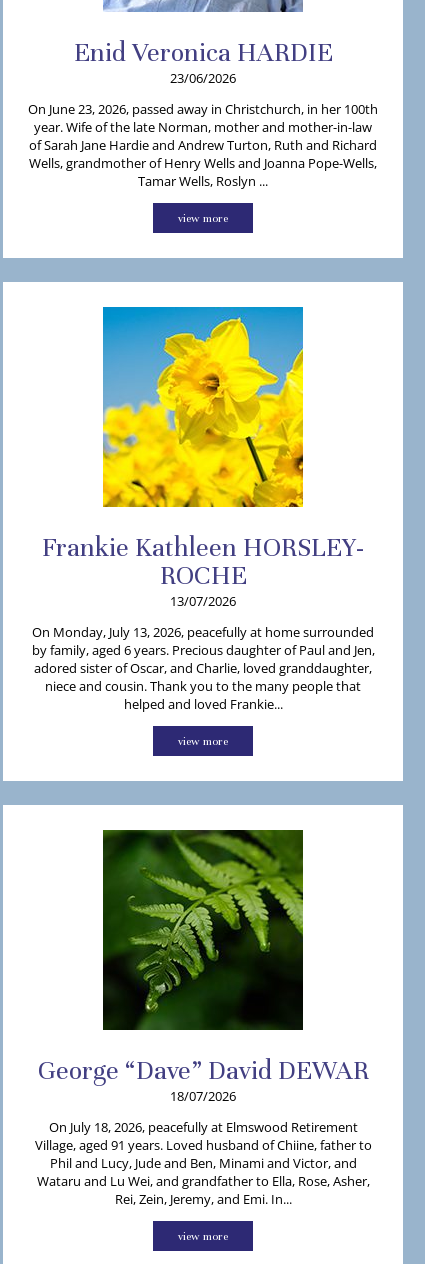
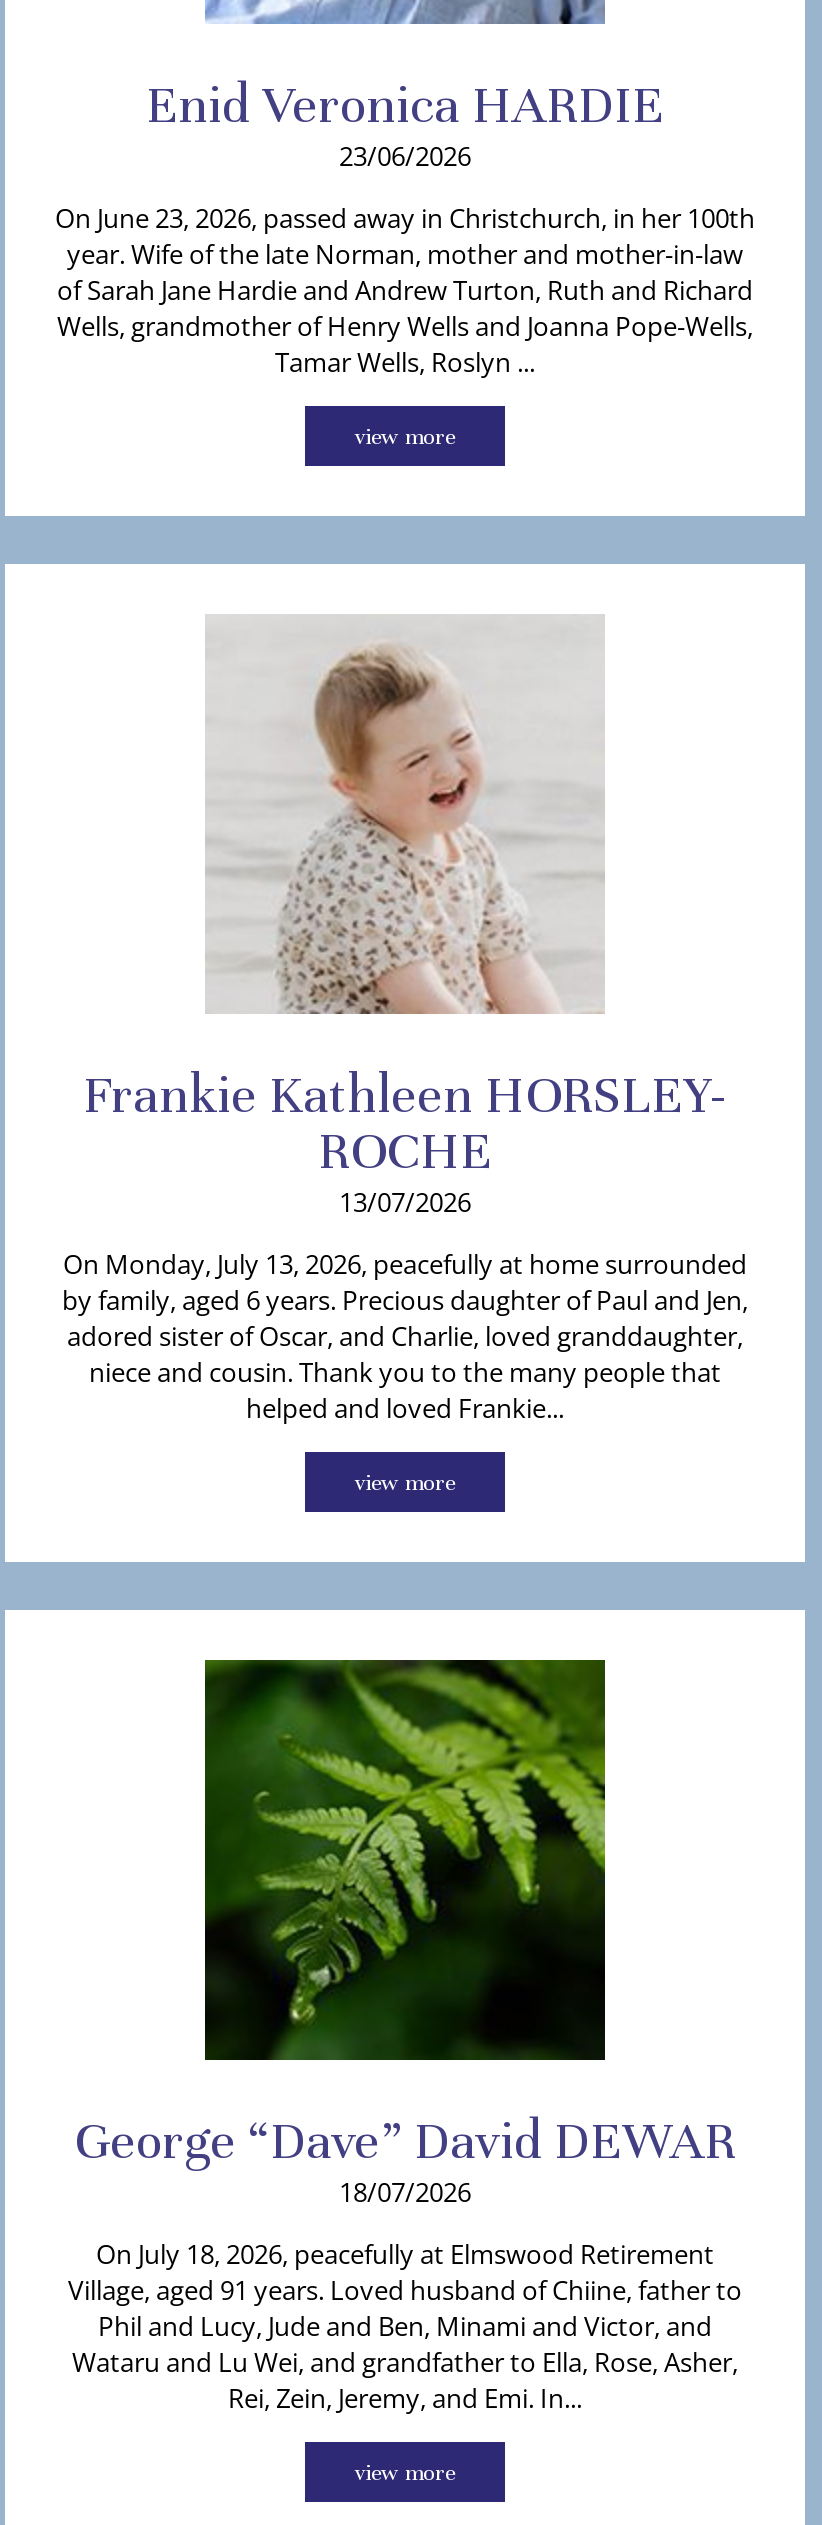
- [image]
+ [image]
